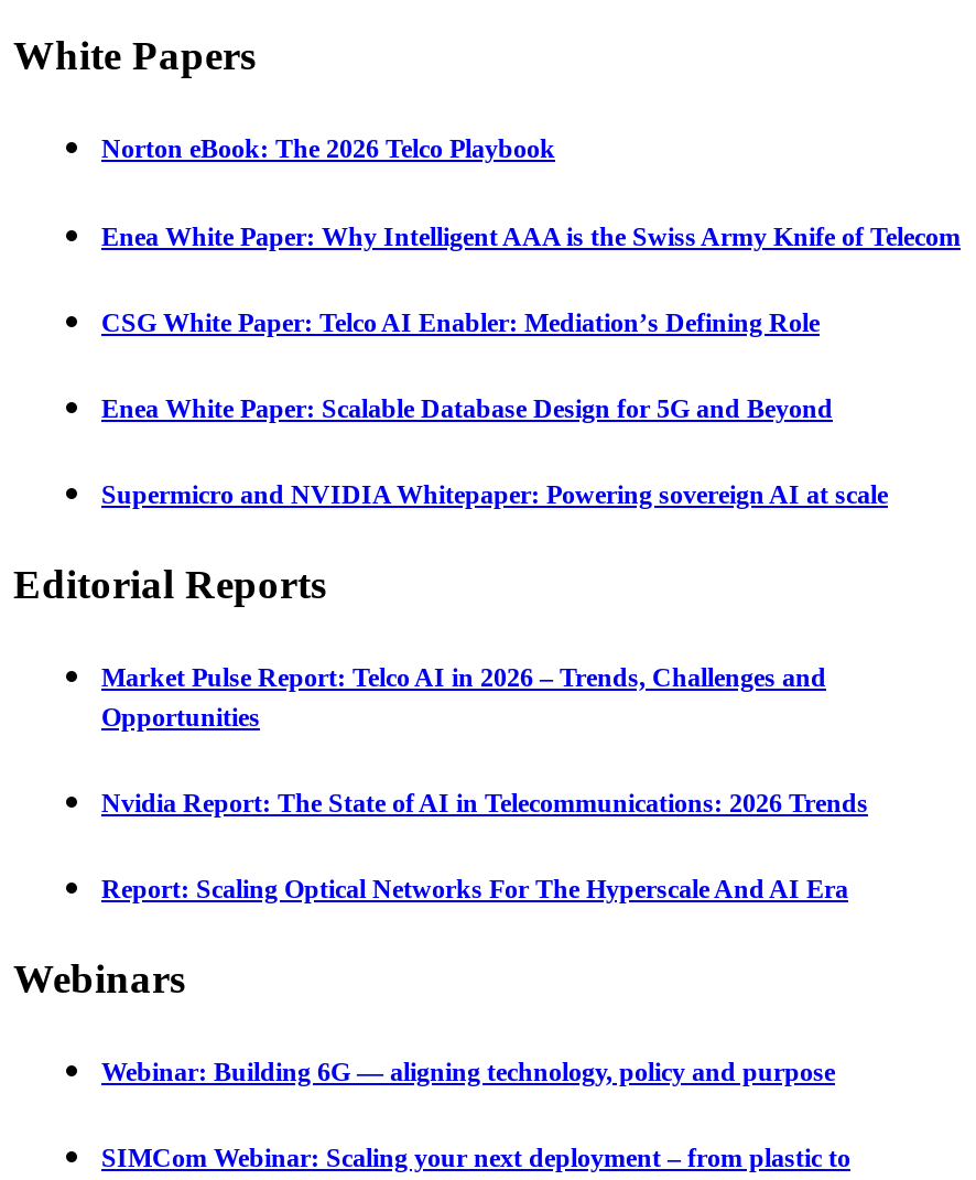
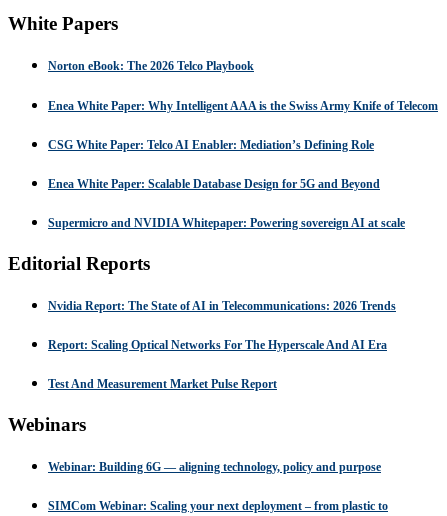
- Market Pulse Report: Telco AI in 2026 – Trends, Challenges and
- Opportunities

moved up: Nvidia Report: The State of AI in Telecommunications: 2026 Trends | Report: Scaling Optical Networks For The Hyperscale And AI Era

+ Test And Measurement Market Pulse Report
